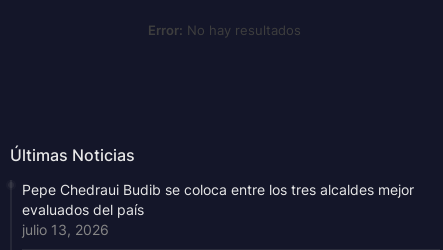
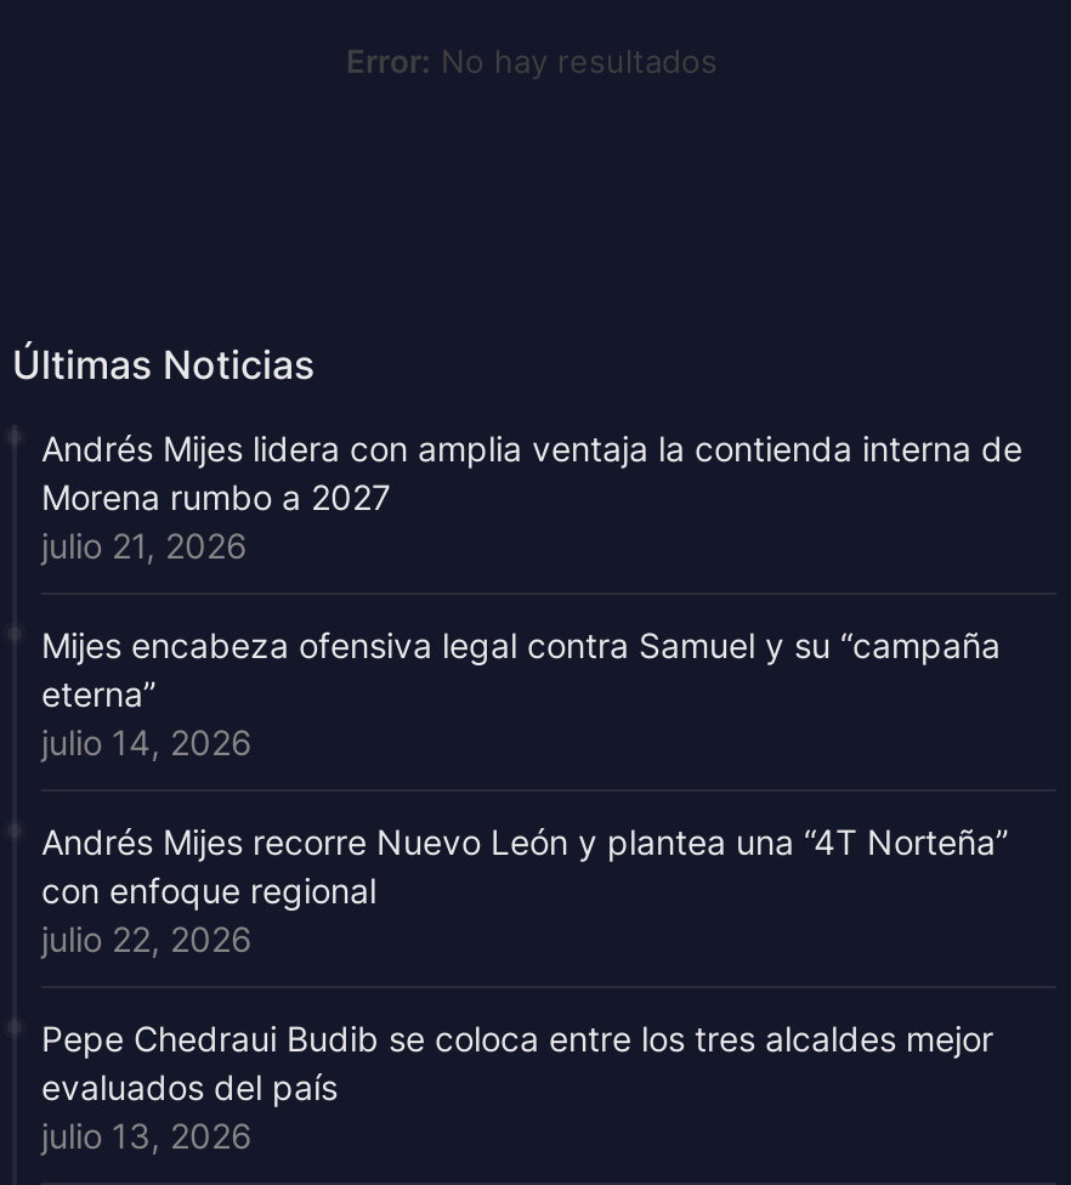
+ Andrés Mijes lidera con amplia ventaja la contienda interna de
+ Morena rumbo a 2027
+ julio 21, 2026
+ Mijes encabeza ofensiva legal contra Samuel y su “campaña
+ eterna”
+ julio 14, 2026
+ Andrés Mijes recorre Nuevo León y plantea una “4T Norteña”
+ con enfoque regional
+ julio 22, 2026
